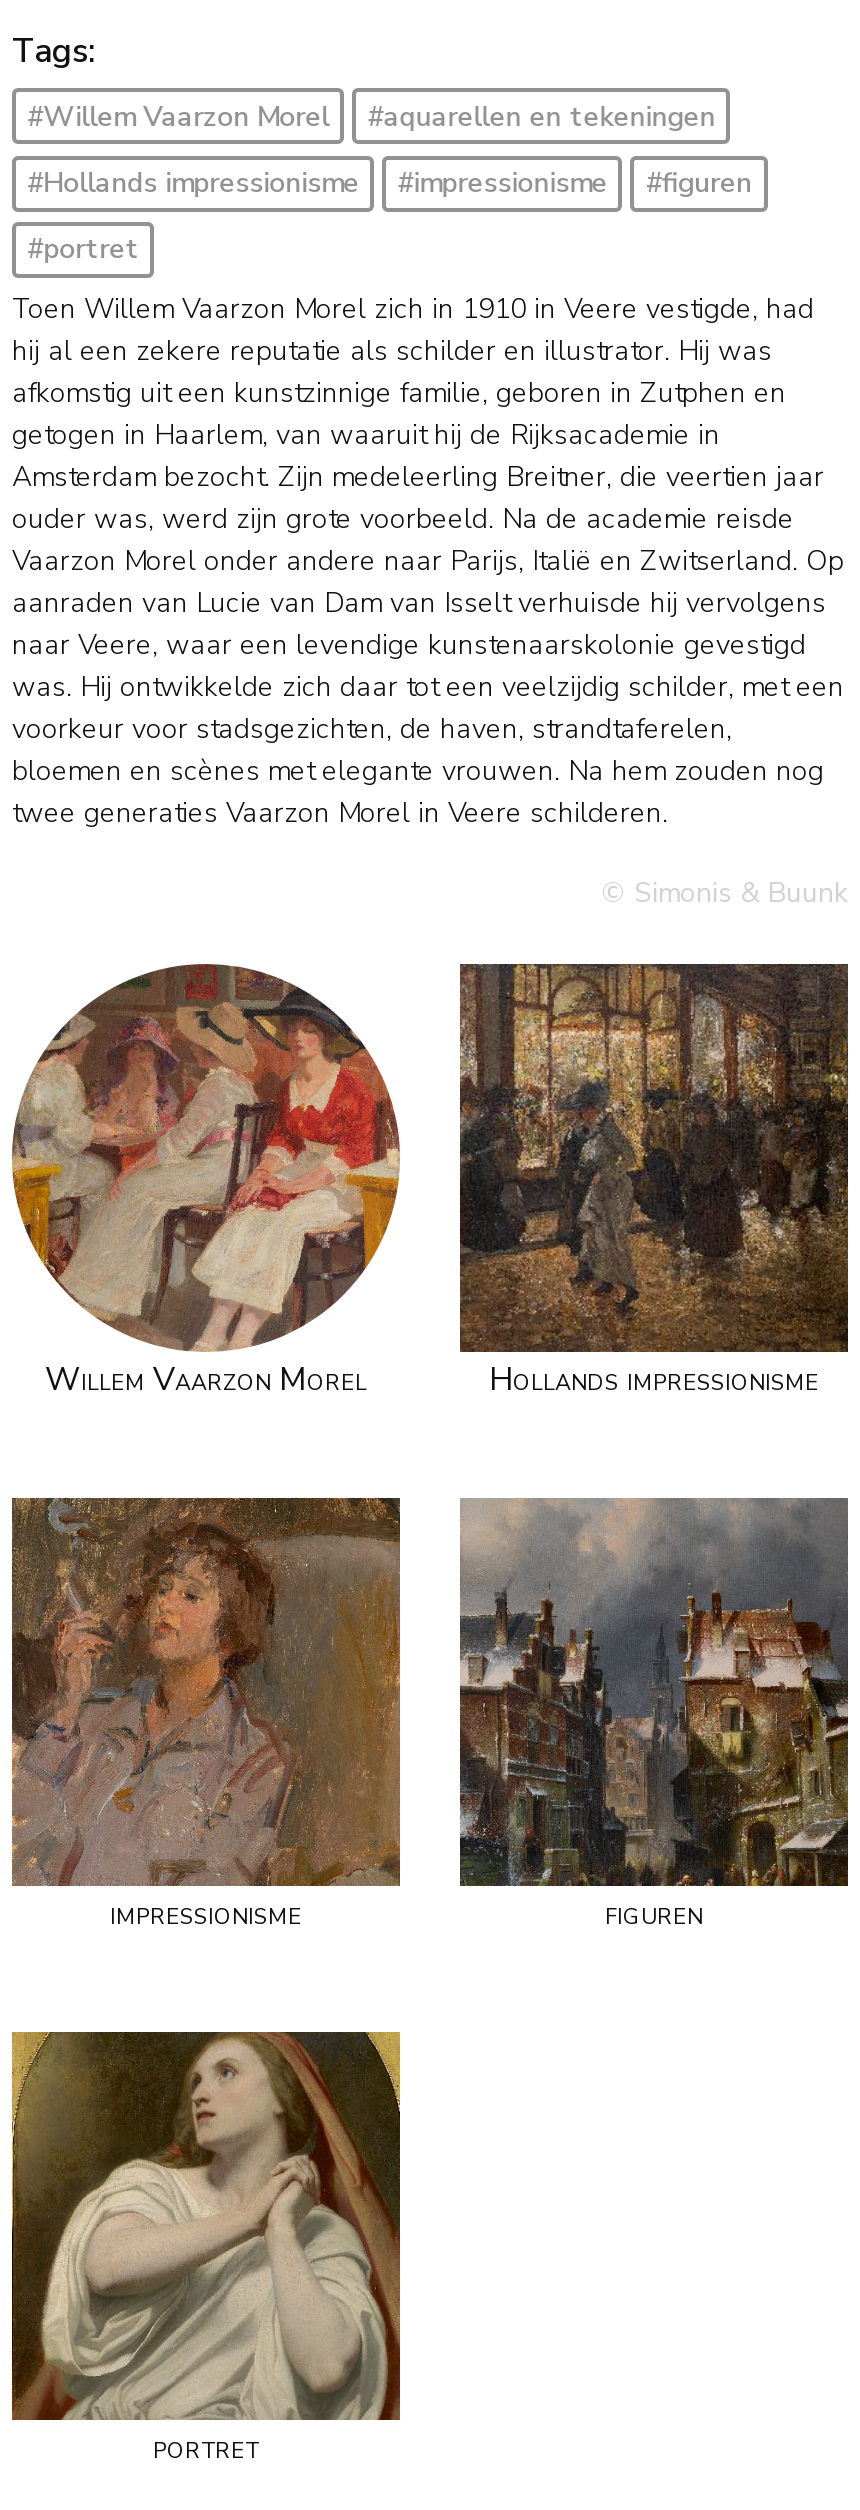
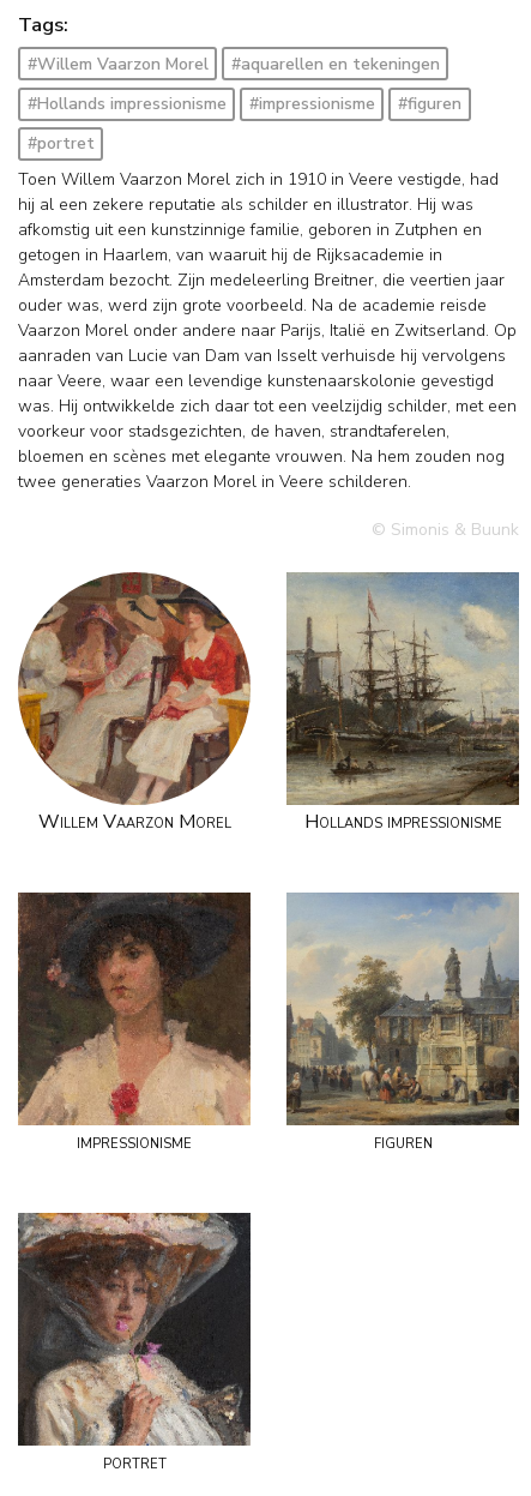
- [image]
+ [image]

- [image]
+ [image]

- [image]
+ [image]

- [image]
+ [image]
